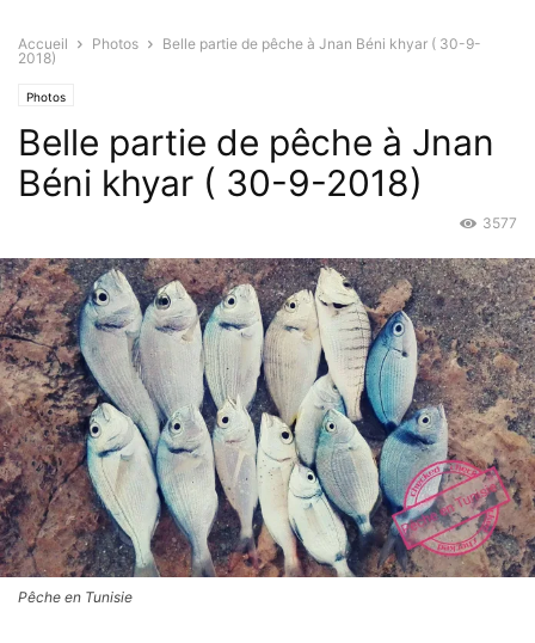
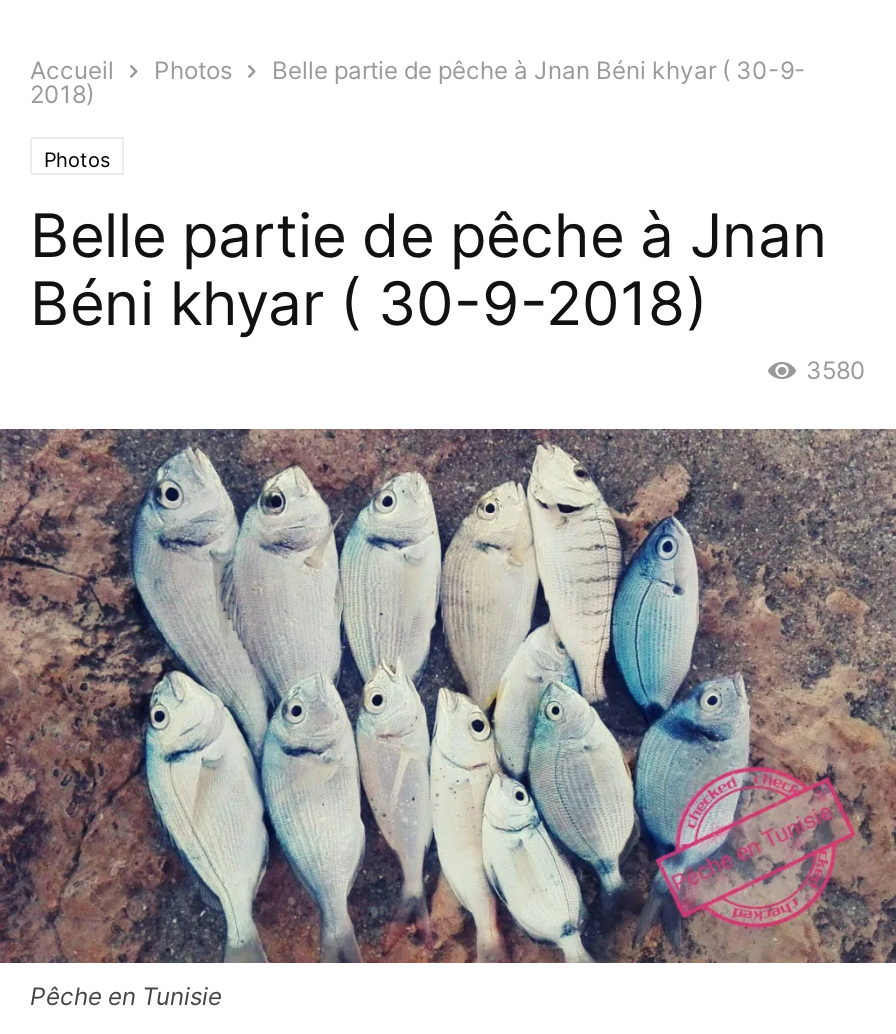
- 3577
+ 3580
